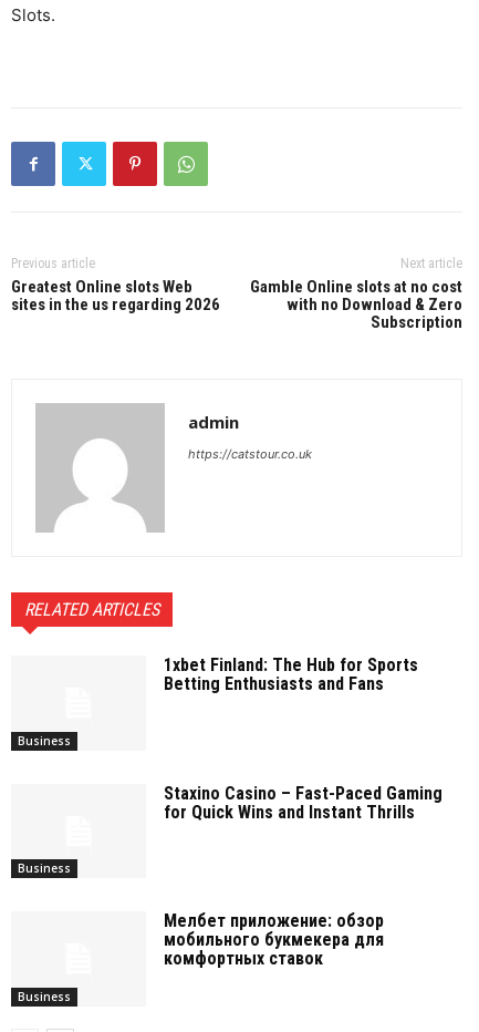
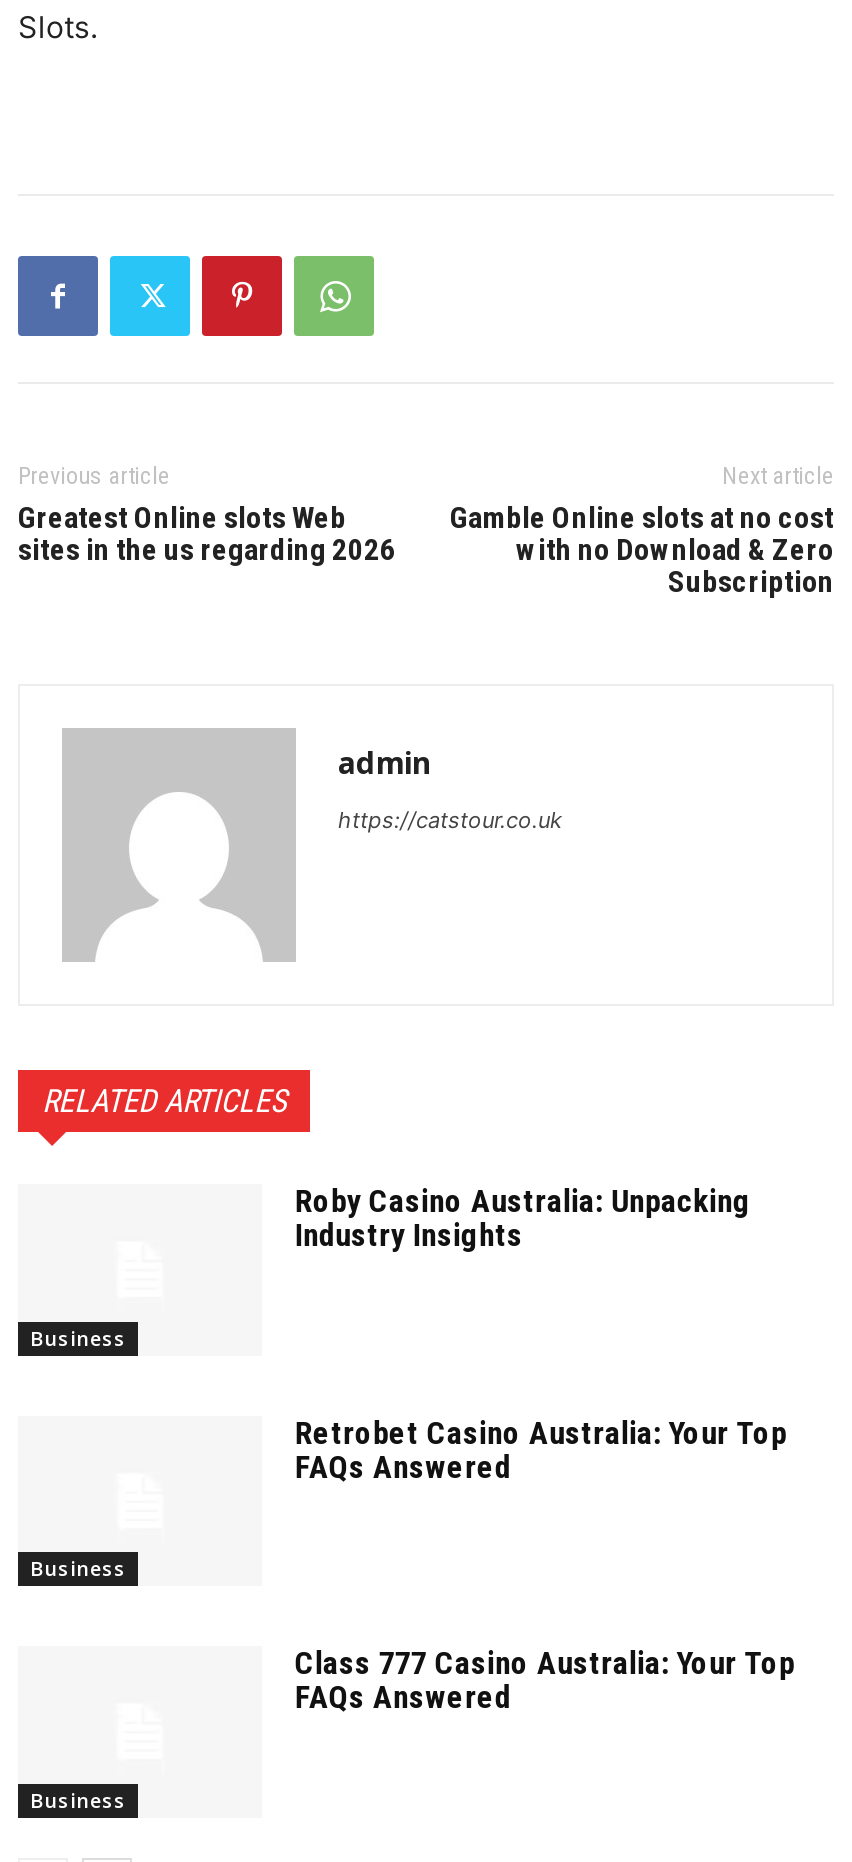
- 1xbet Finland: The Hub for Sports
- Betting Enthusiasts and Fans
+ Roby Casino Australia: Unpacking
+ Industry Insights

- Staxino Casino – Fast-Paced Gaming
- for Quick Wins and Instant Thrills
+ Retrobet Casino Australia: Your Top
+ FAQs Answered

- Мелбет приложение: обзор
- мобильного букмекера для
- комфортных ставок
+ Class 777 Casino Australia: Your Top
+ FAQs Answered
